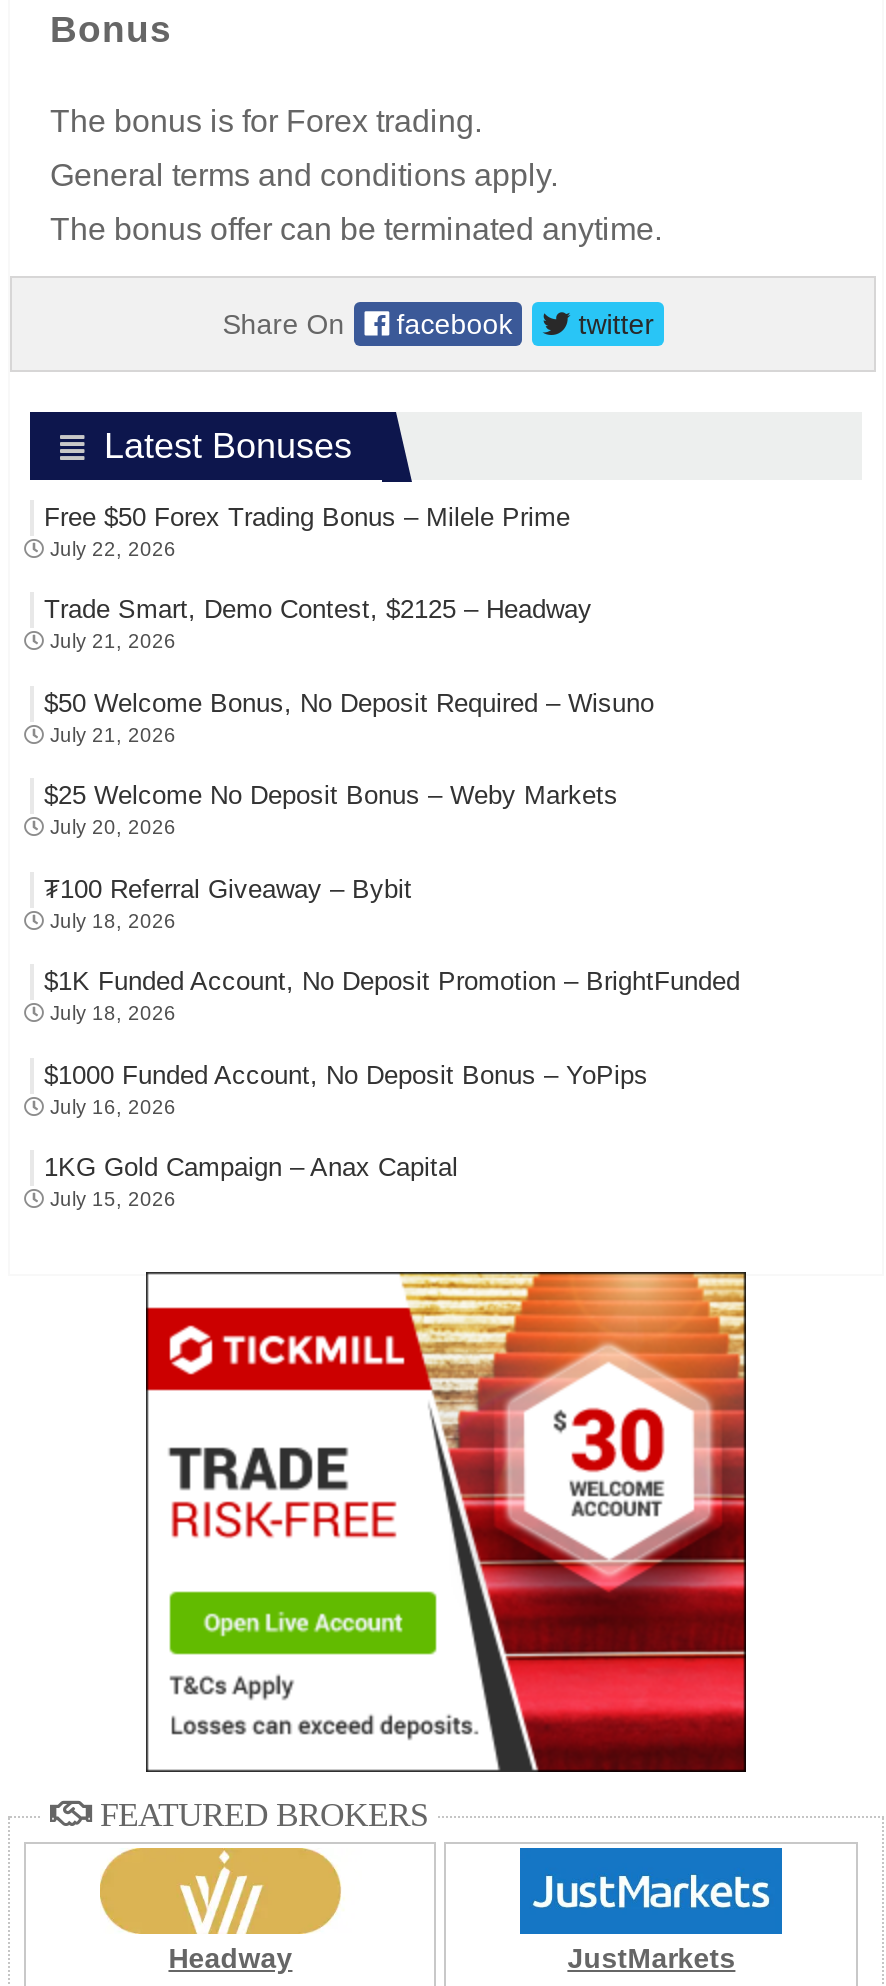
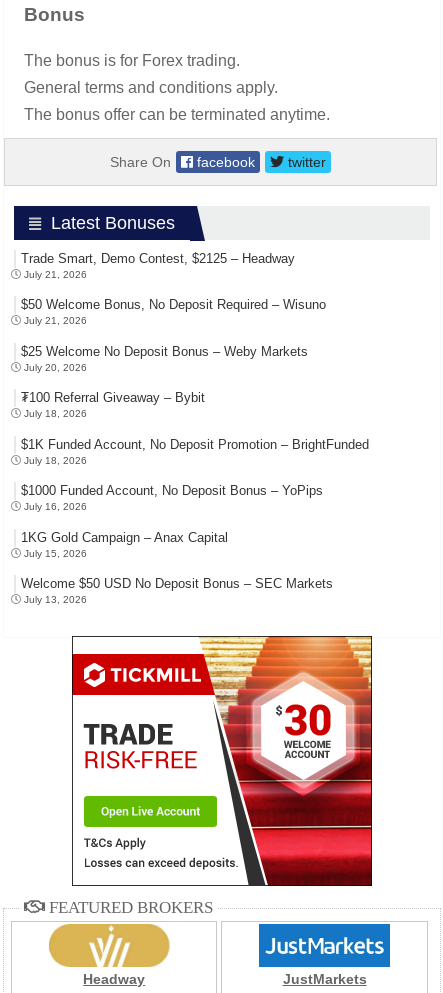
- Free $50 Forex Trading Bonus – Milele Prime
- July 22, 2026

moved up: Trade Smart, Demo Contest, $2125 – Headway | July 21, 2026 | $50 Welcome Bonus, No Deposit Required – Wisuno | ... | 1KG Gold Campaign – Anax Capital | July 15, 2026

+ Welcome $50 USD No Deposit Bonus – SEC Markets
+ July 13, 2026
